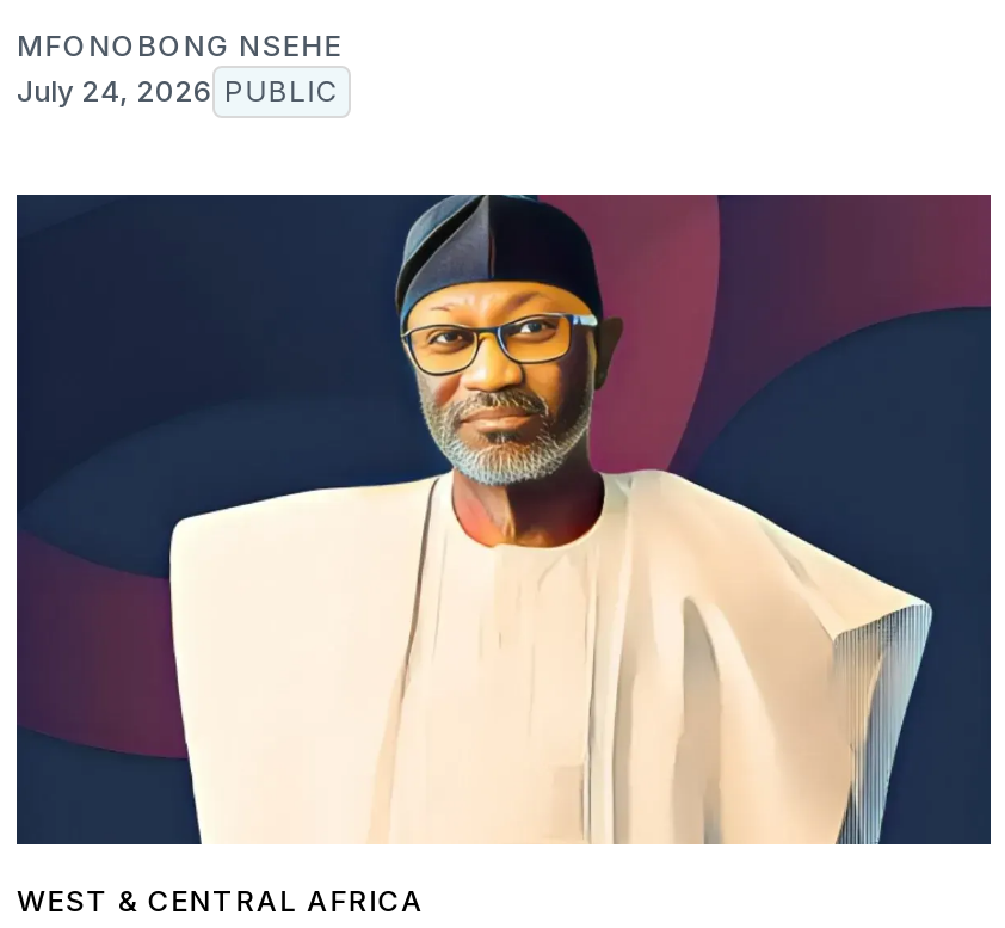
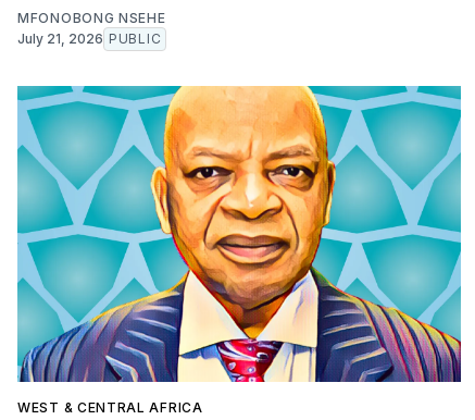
- July 24, 2026 PUBLIC
+ July 21, 2026 PUBLIC

- [image]
+ [image]
